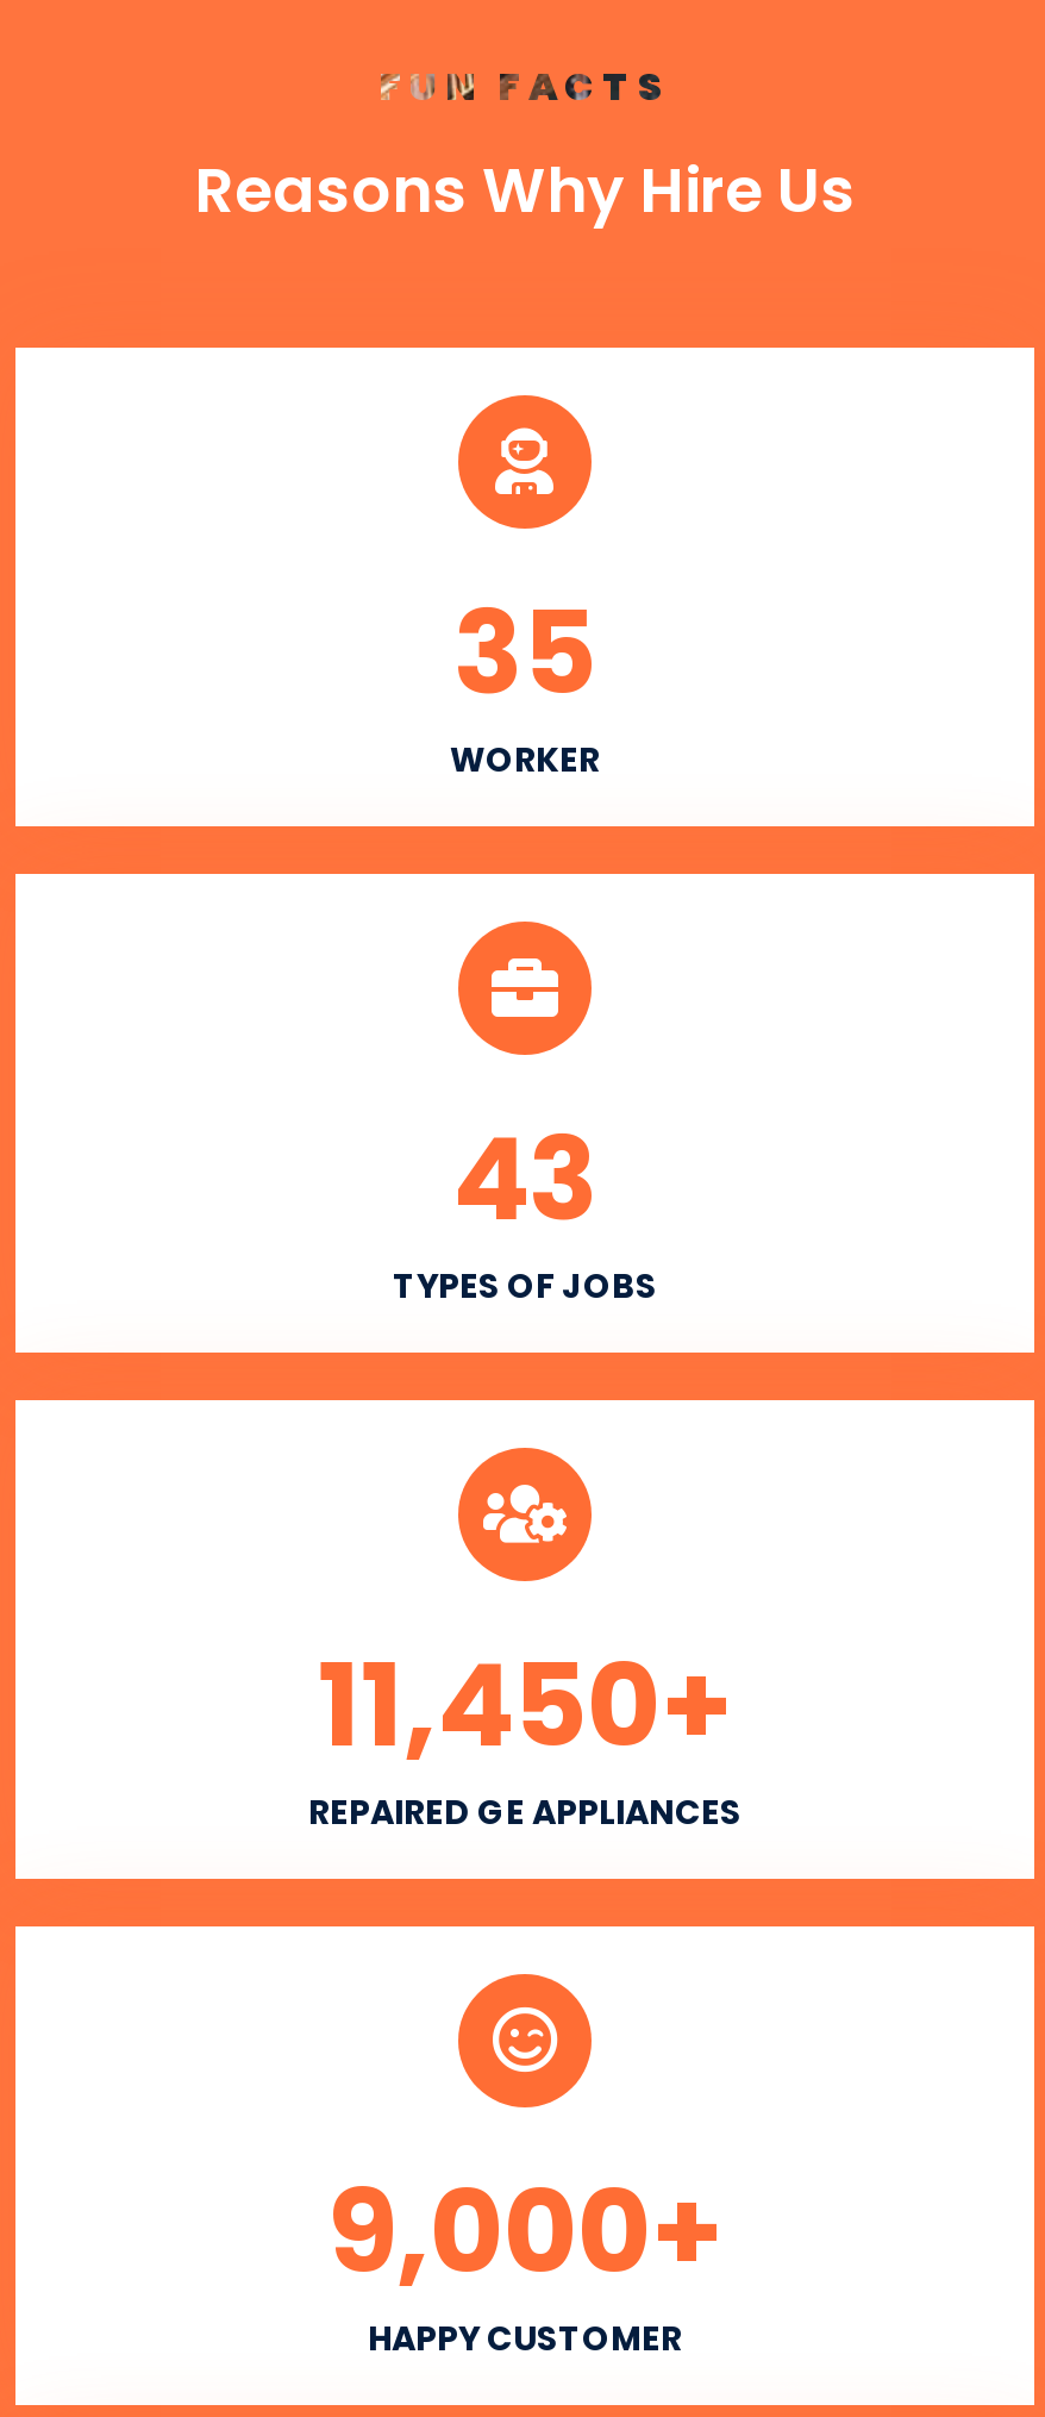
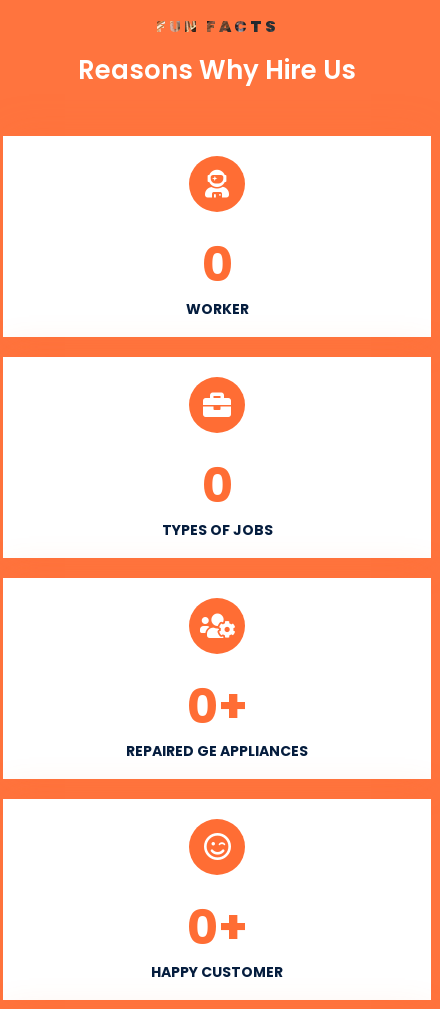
- 35
+ 0

- 43
+ 0

- 11,450+
+ 0+

- 9,000+
+ 0+
